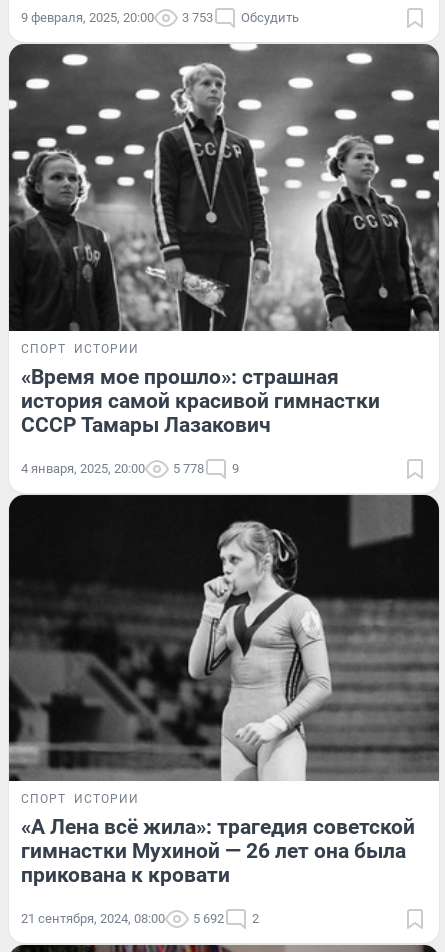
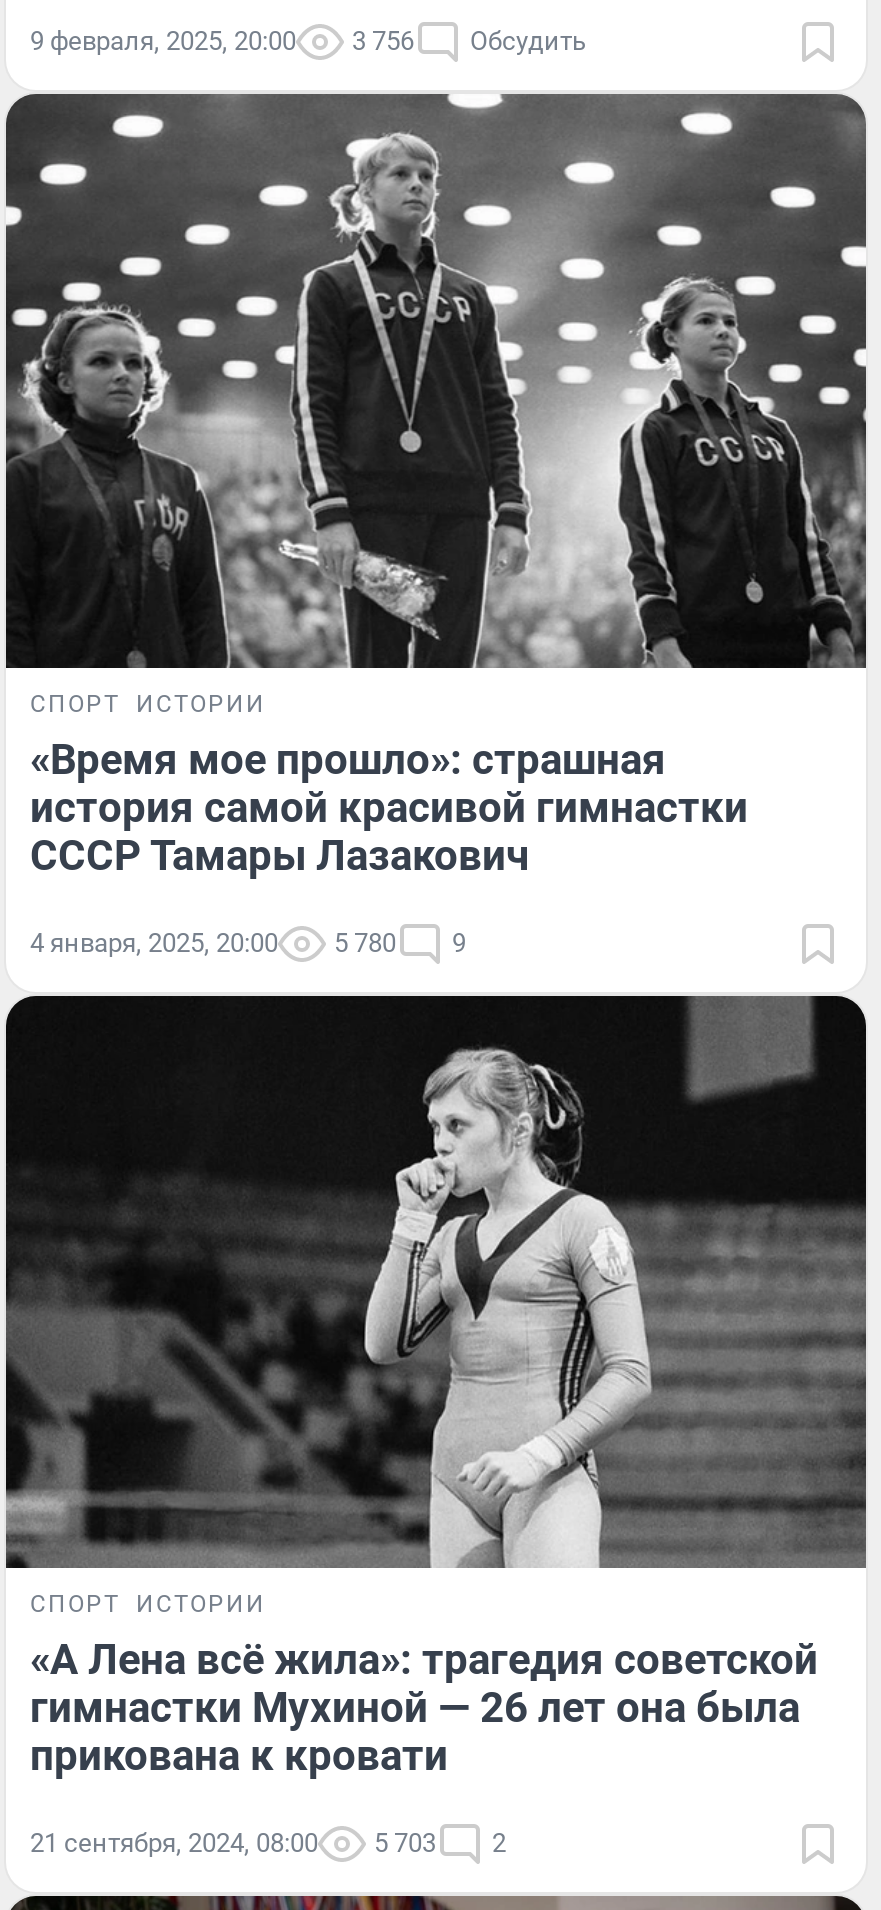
- 9 февраля, 2025, 20:00 3 753 Обсудить
+ 9 февраля, 2025, 20:00 3 756 Обсудить

- 4 января, 2025, 20:00 5 778 9
+ 4 января, 2025, 20:00 5 780 9

- 21 сентября, 2024, 08:00 5 692 2
+ 21 сентября, 2024, 08:00 5 703 2
